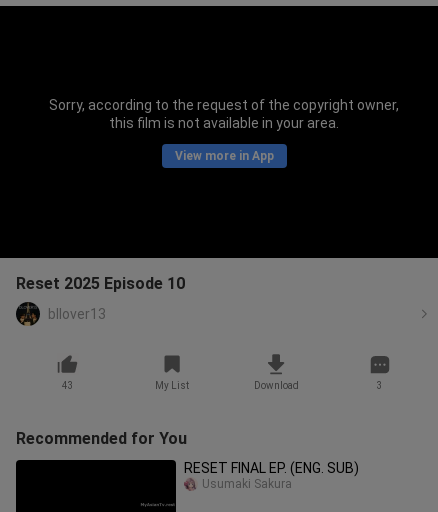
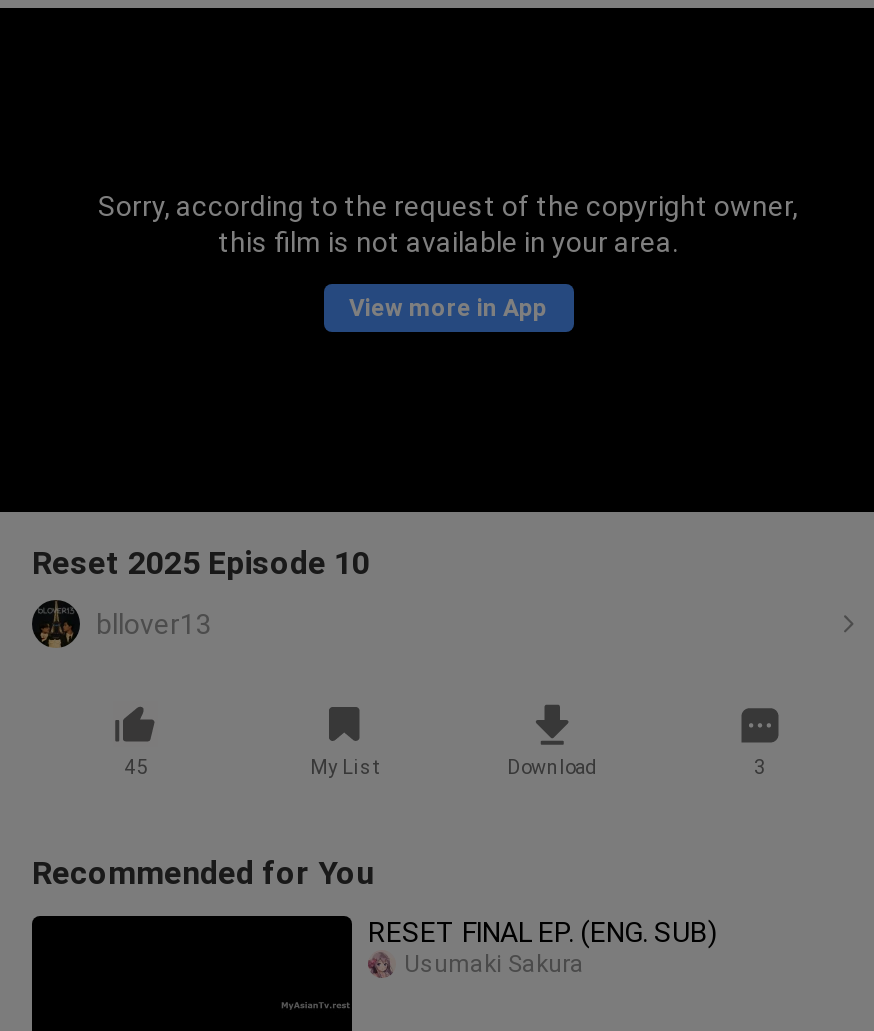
- 43
+ 45
